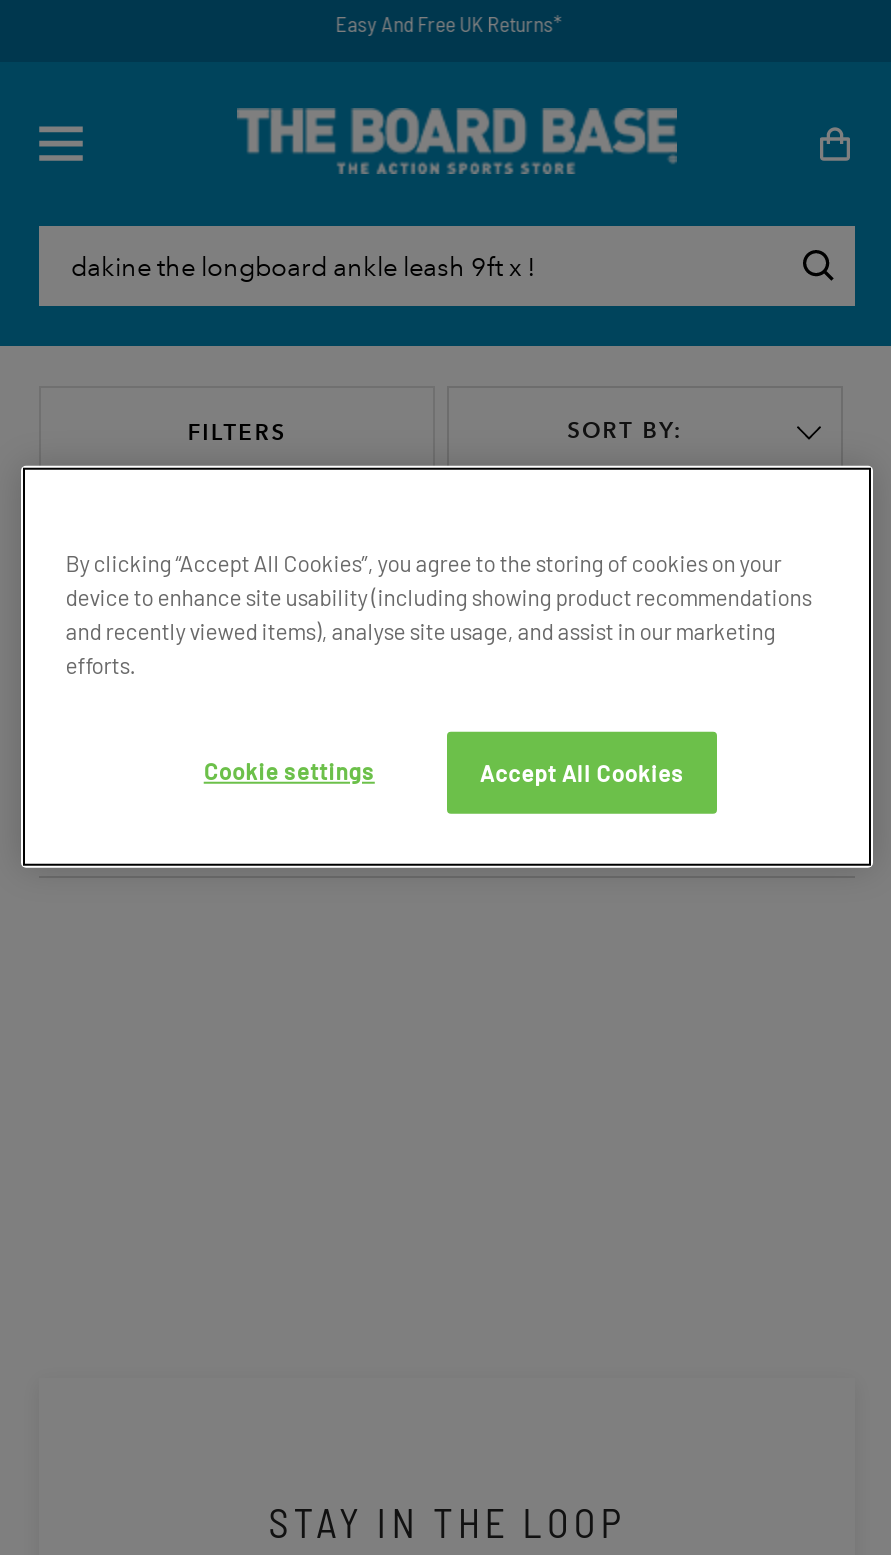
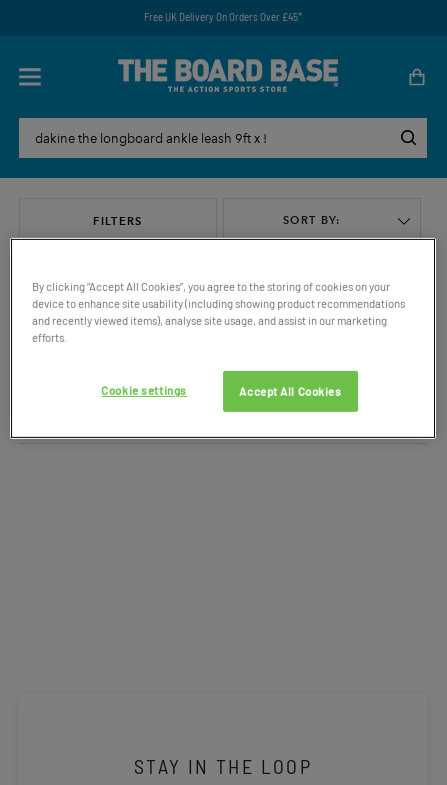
- Easy And Free UK Returns*
+ Free UK Delivery On Orders Over £45*
